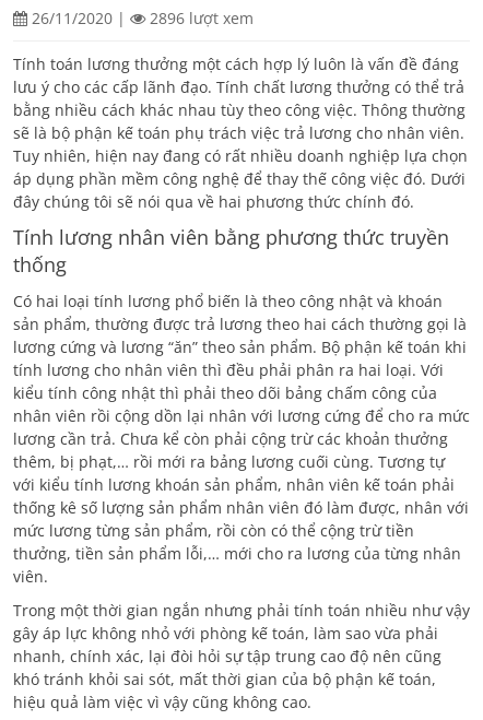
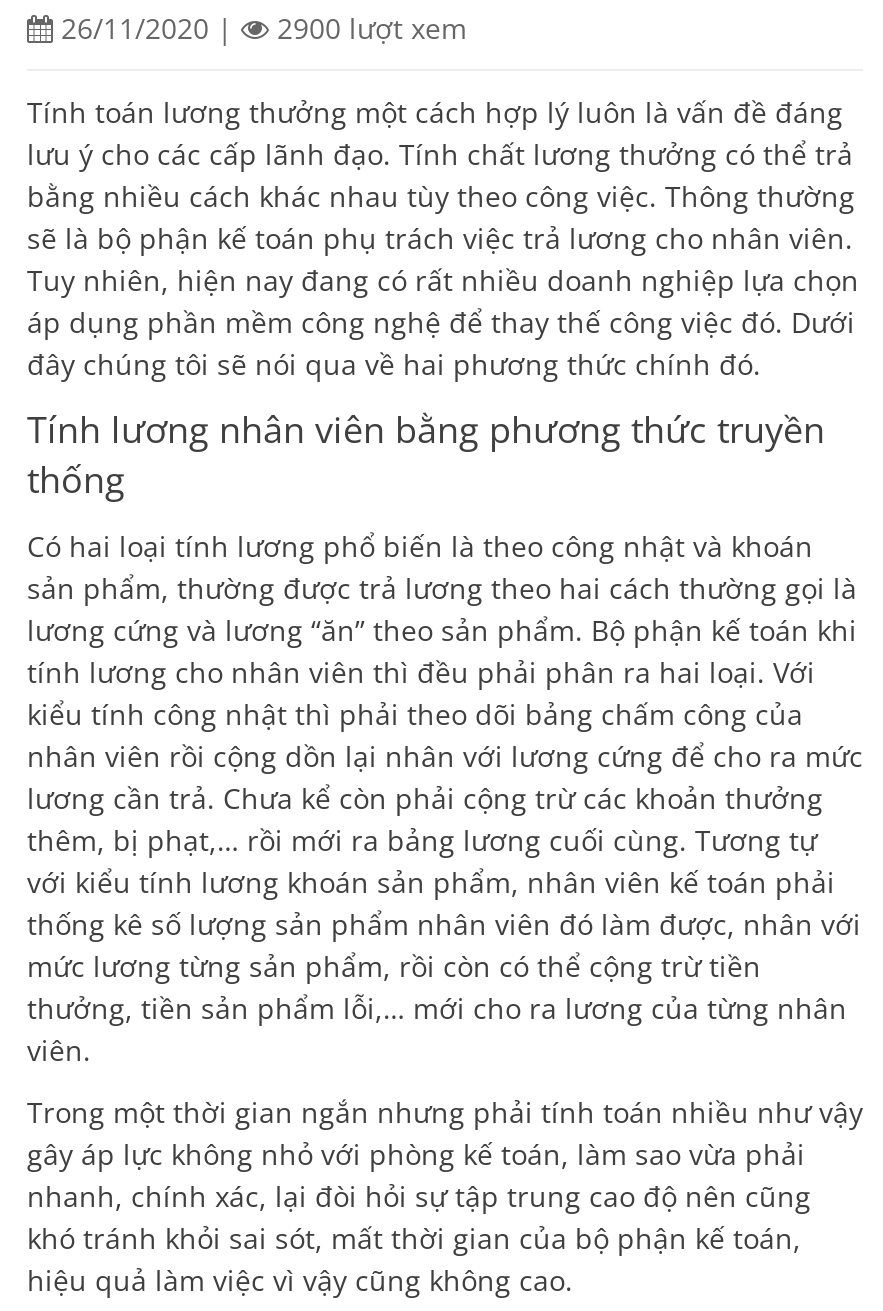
- 2896 lượt xem
+ 2900 lượt xem
